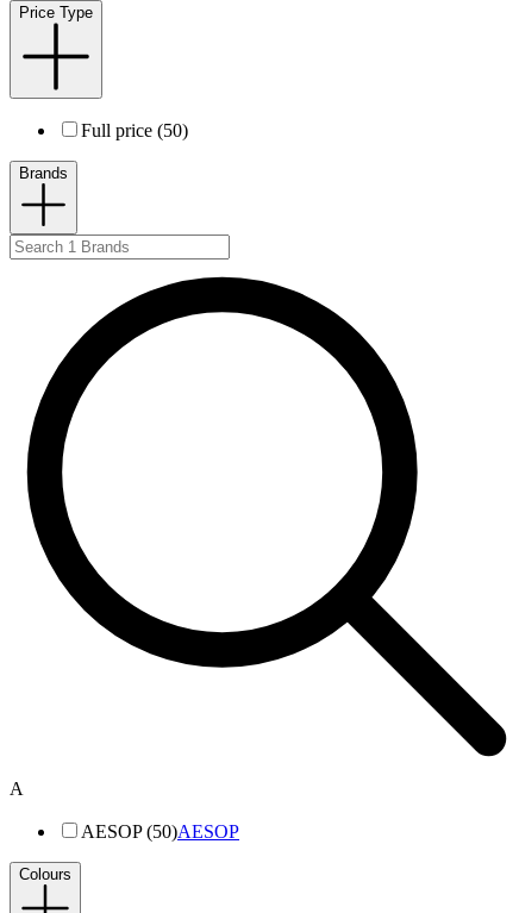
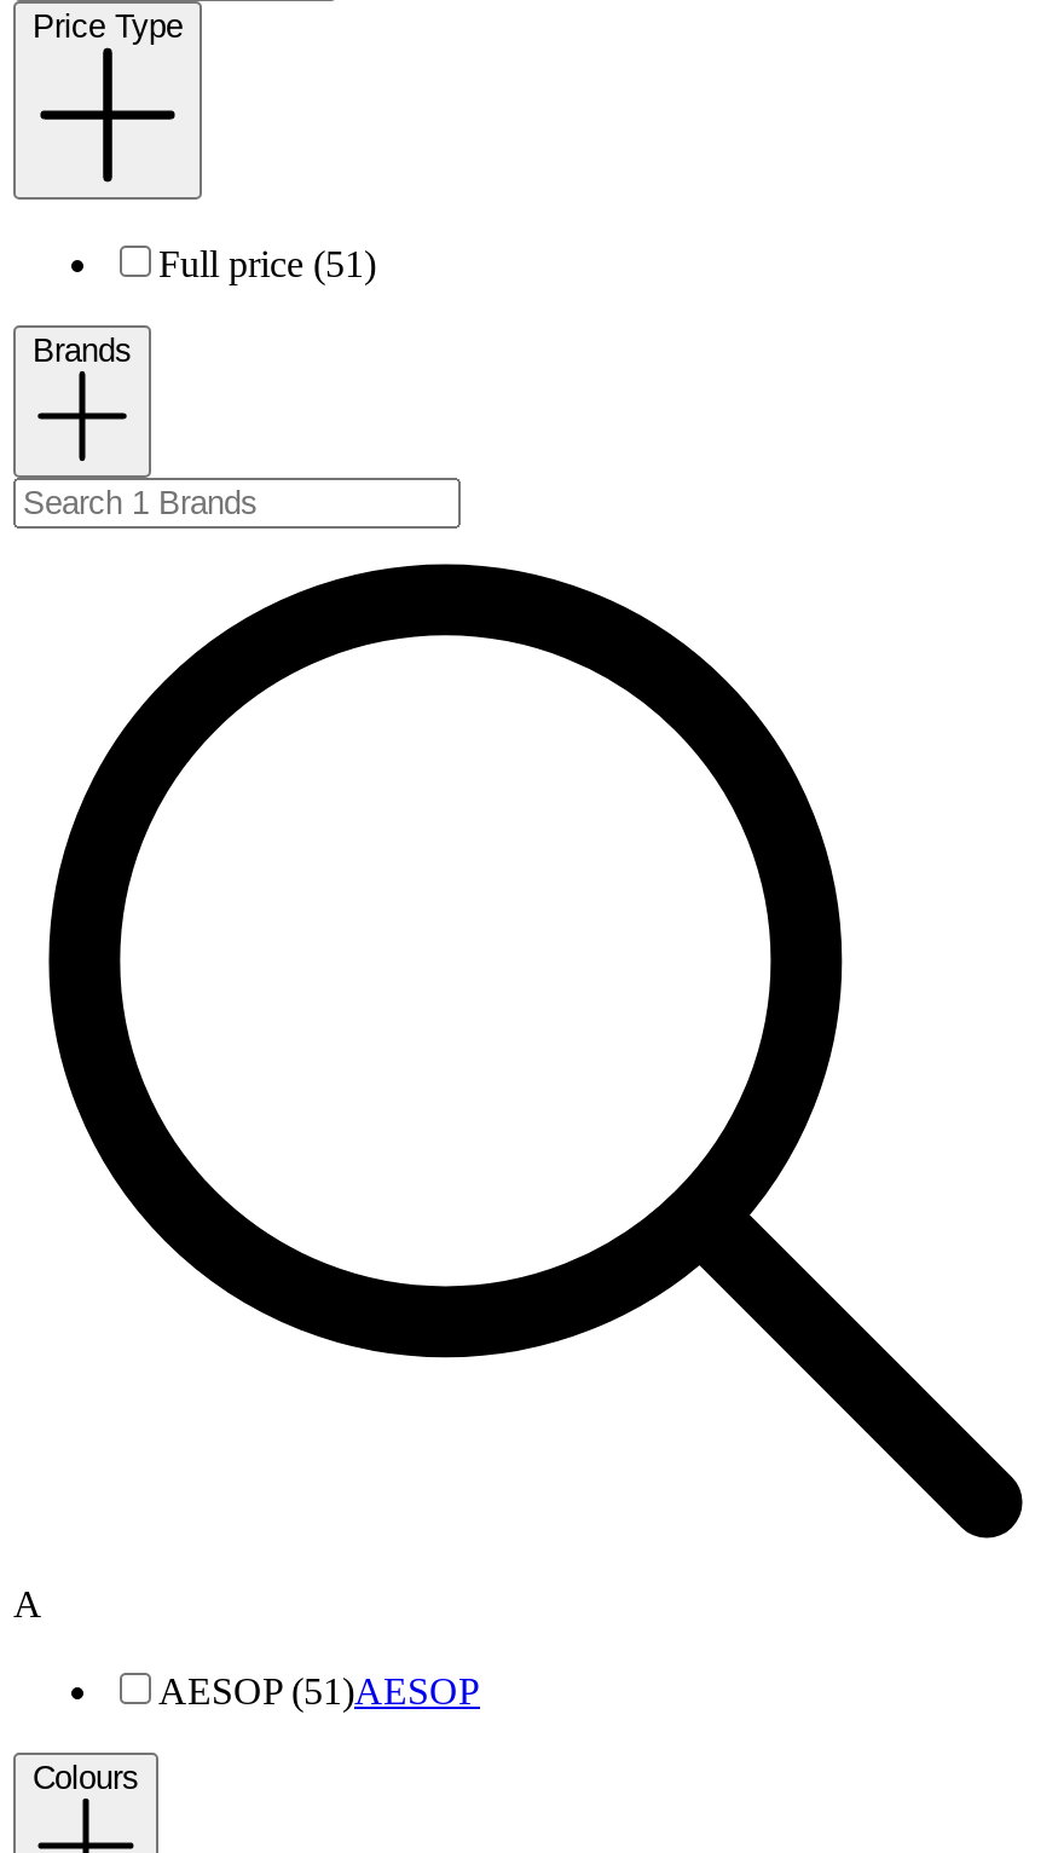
- Full price (50)
+ Full price (51)

- AESOP (50)AESOP
+ AESOP (51)AESOP
